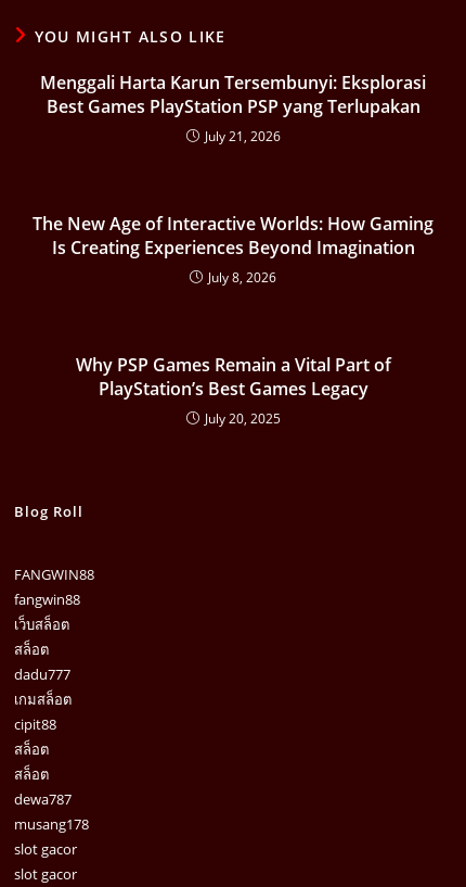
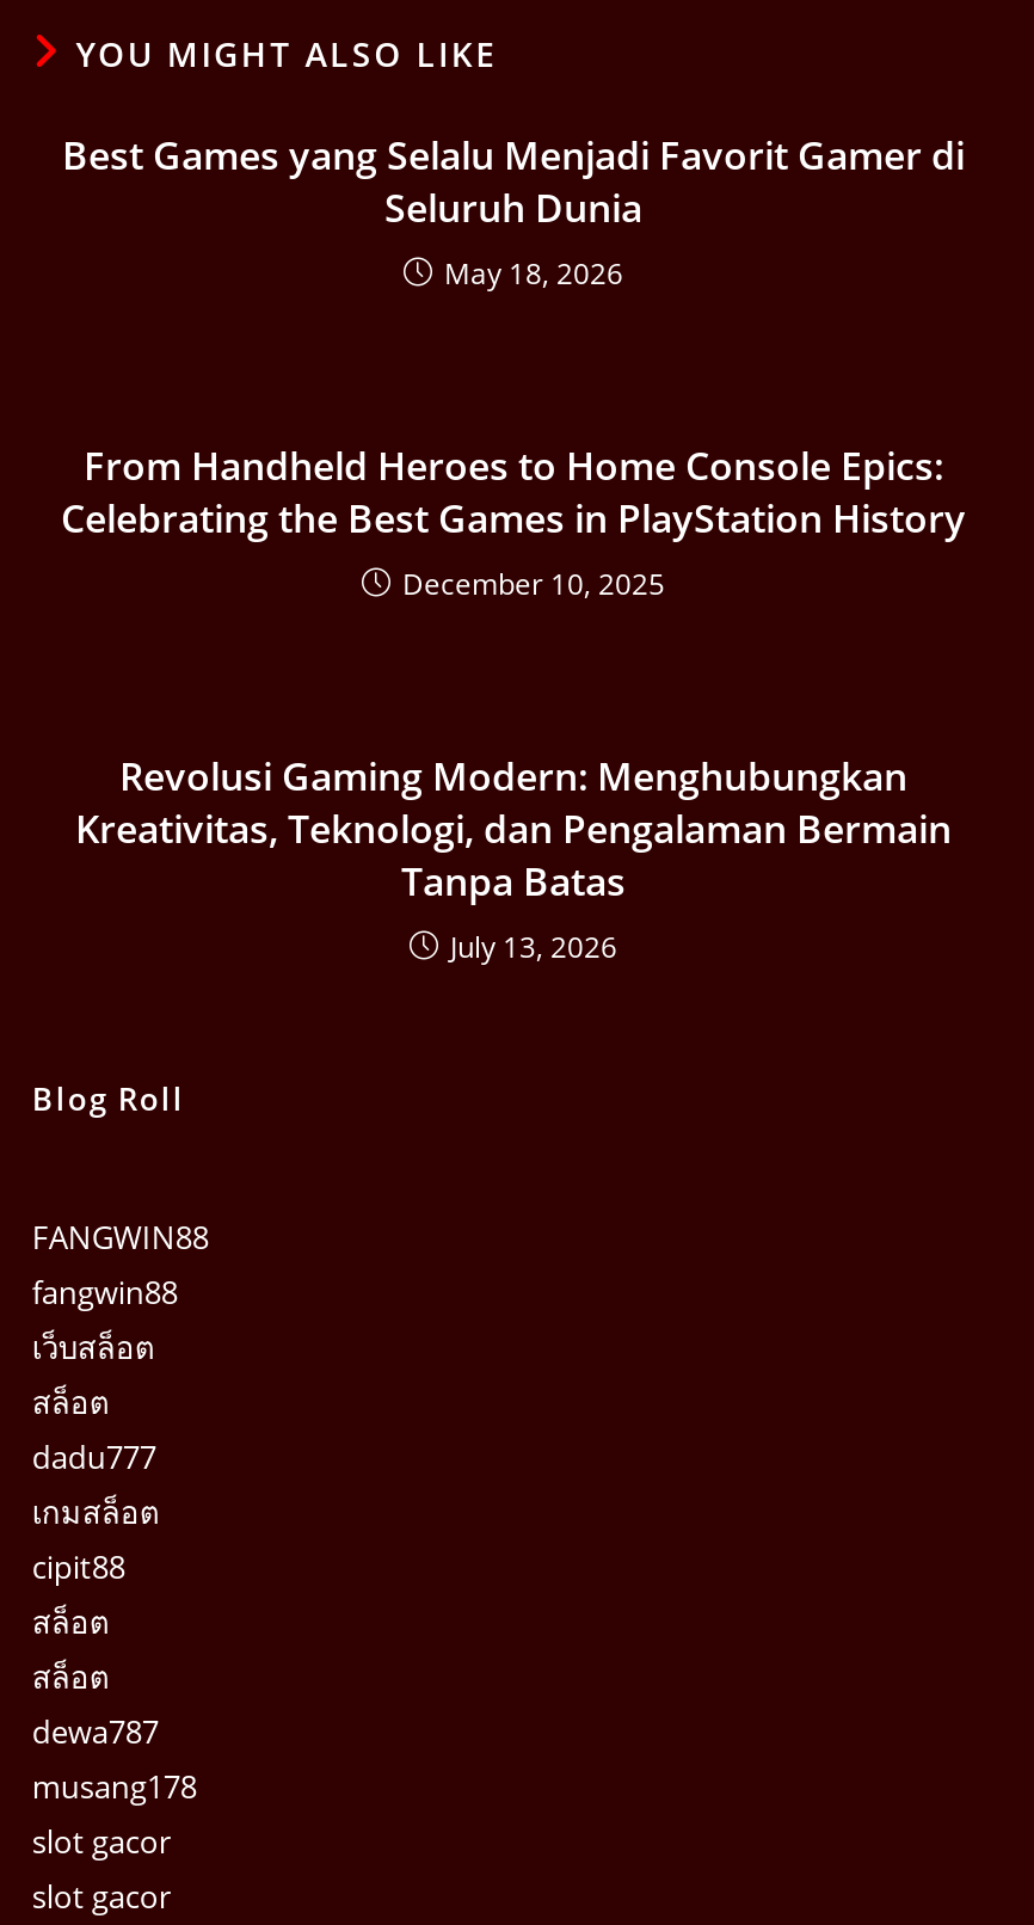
- Menggali Harta Karun Tersembunyi: Eksplorasi
- Best Games PlayStation PSP yang Terlupakan
- July 21, 2026
+ Best Games yang Selalu Menjadi Favorit Gamer di
+ Seluruh Dunia
+ May 18, 2026

- The New Age of Interactive Worlds: How Gaming
- Is Creating Experiences Beyond Imagination
- July 8, 2026
+ From Handheld Heroes to Home Console Epics:
+ Celebrating the Best Games in PlayStation History
+ December 10, 2025

- Why PSP Games Remain a Vital Part of
- PlayStation’s Best Games Legacy
- July 20, 2025
+ Revolusi Gaming Modern: Menghubungkan
+ Kreativitas, Teknologi, dan Pengalaman Bermain
+ Tanpa Batas
+ July 13, 2026
